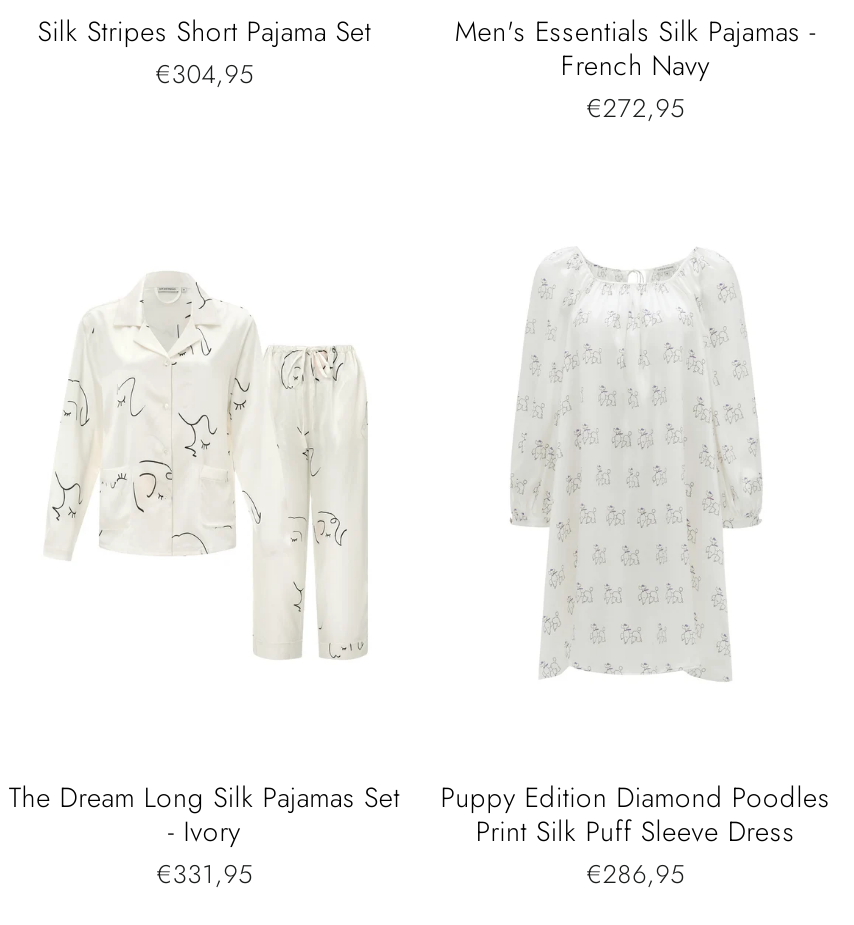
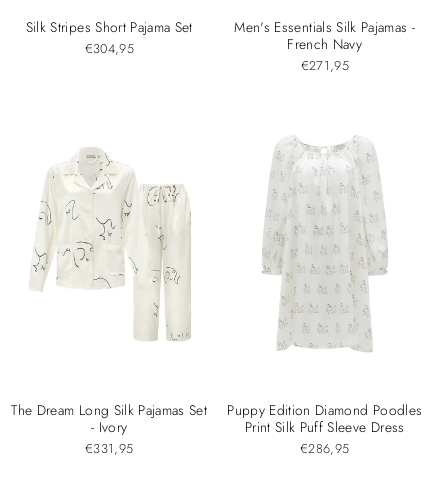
- €272,95
+ €271,95
